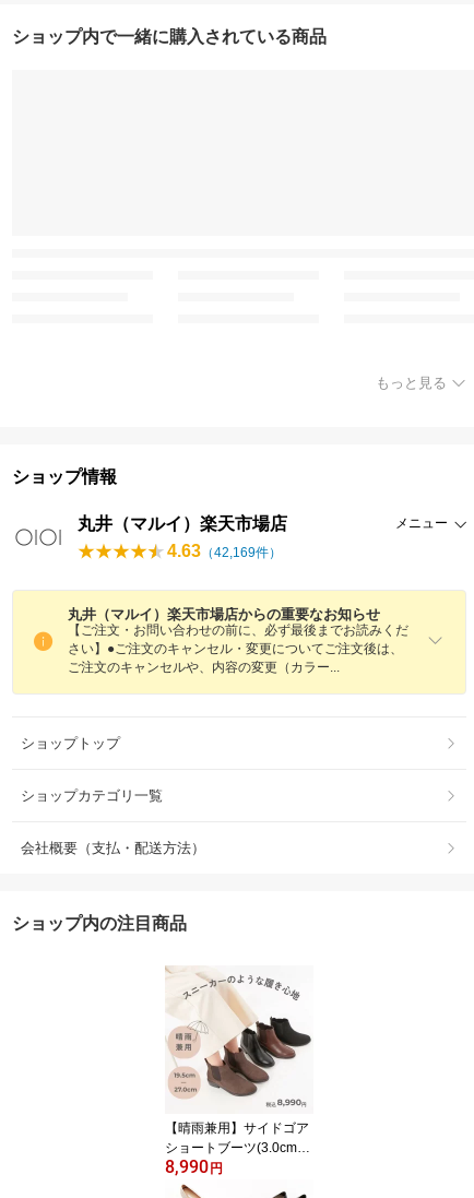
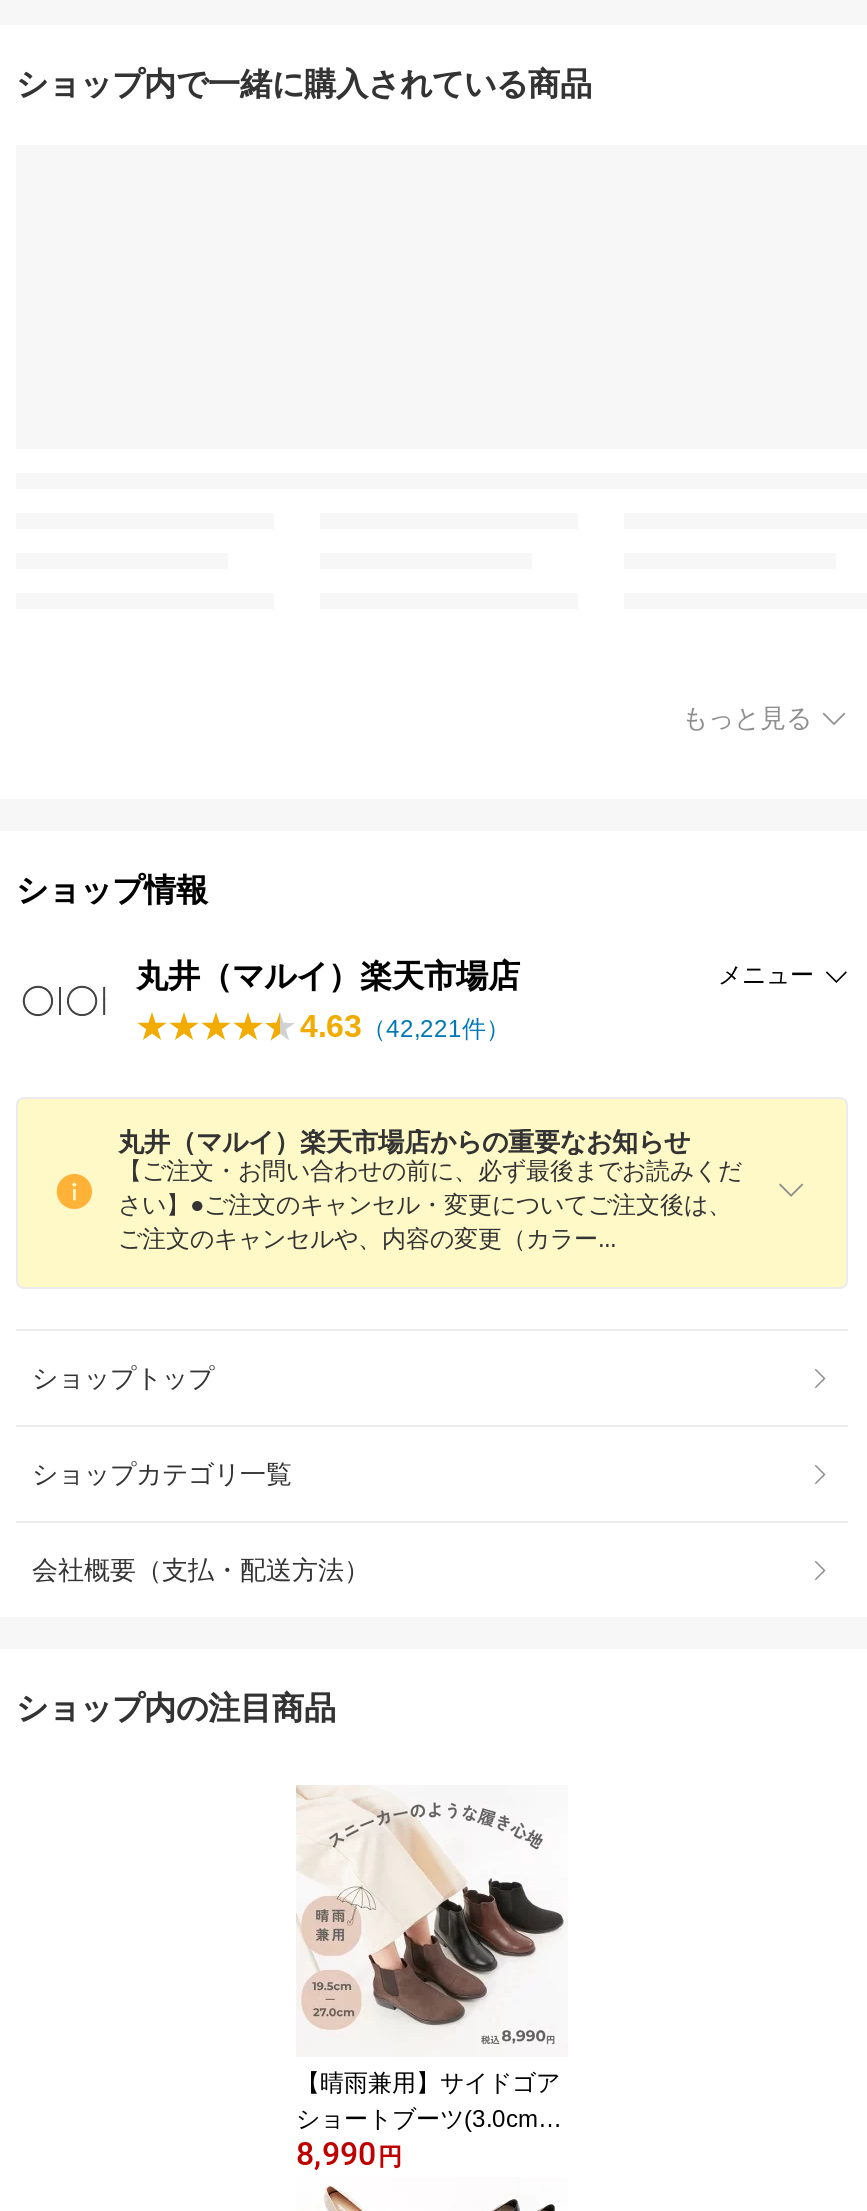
- 4.63（42,169件）
+ 4.63（42,221件）
